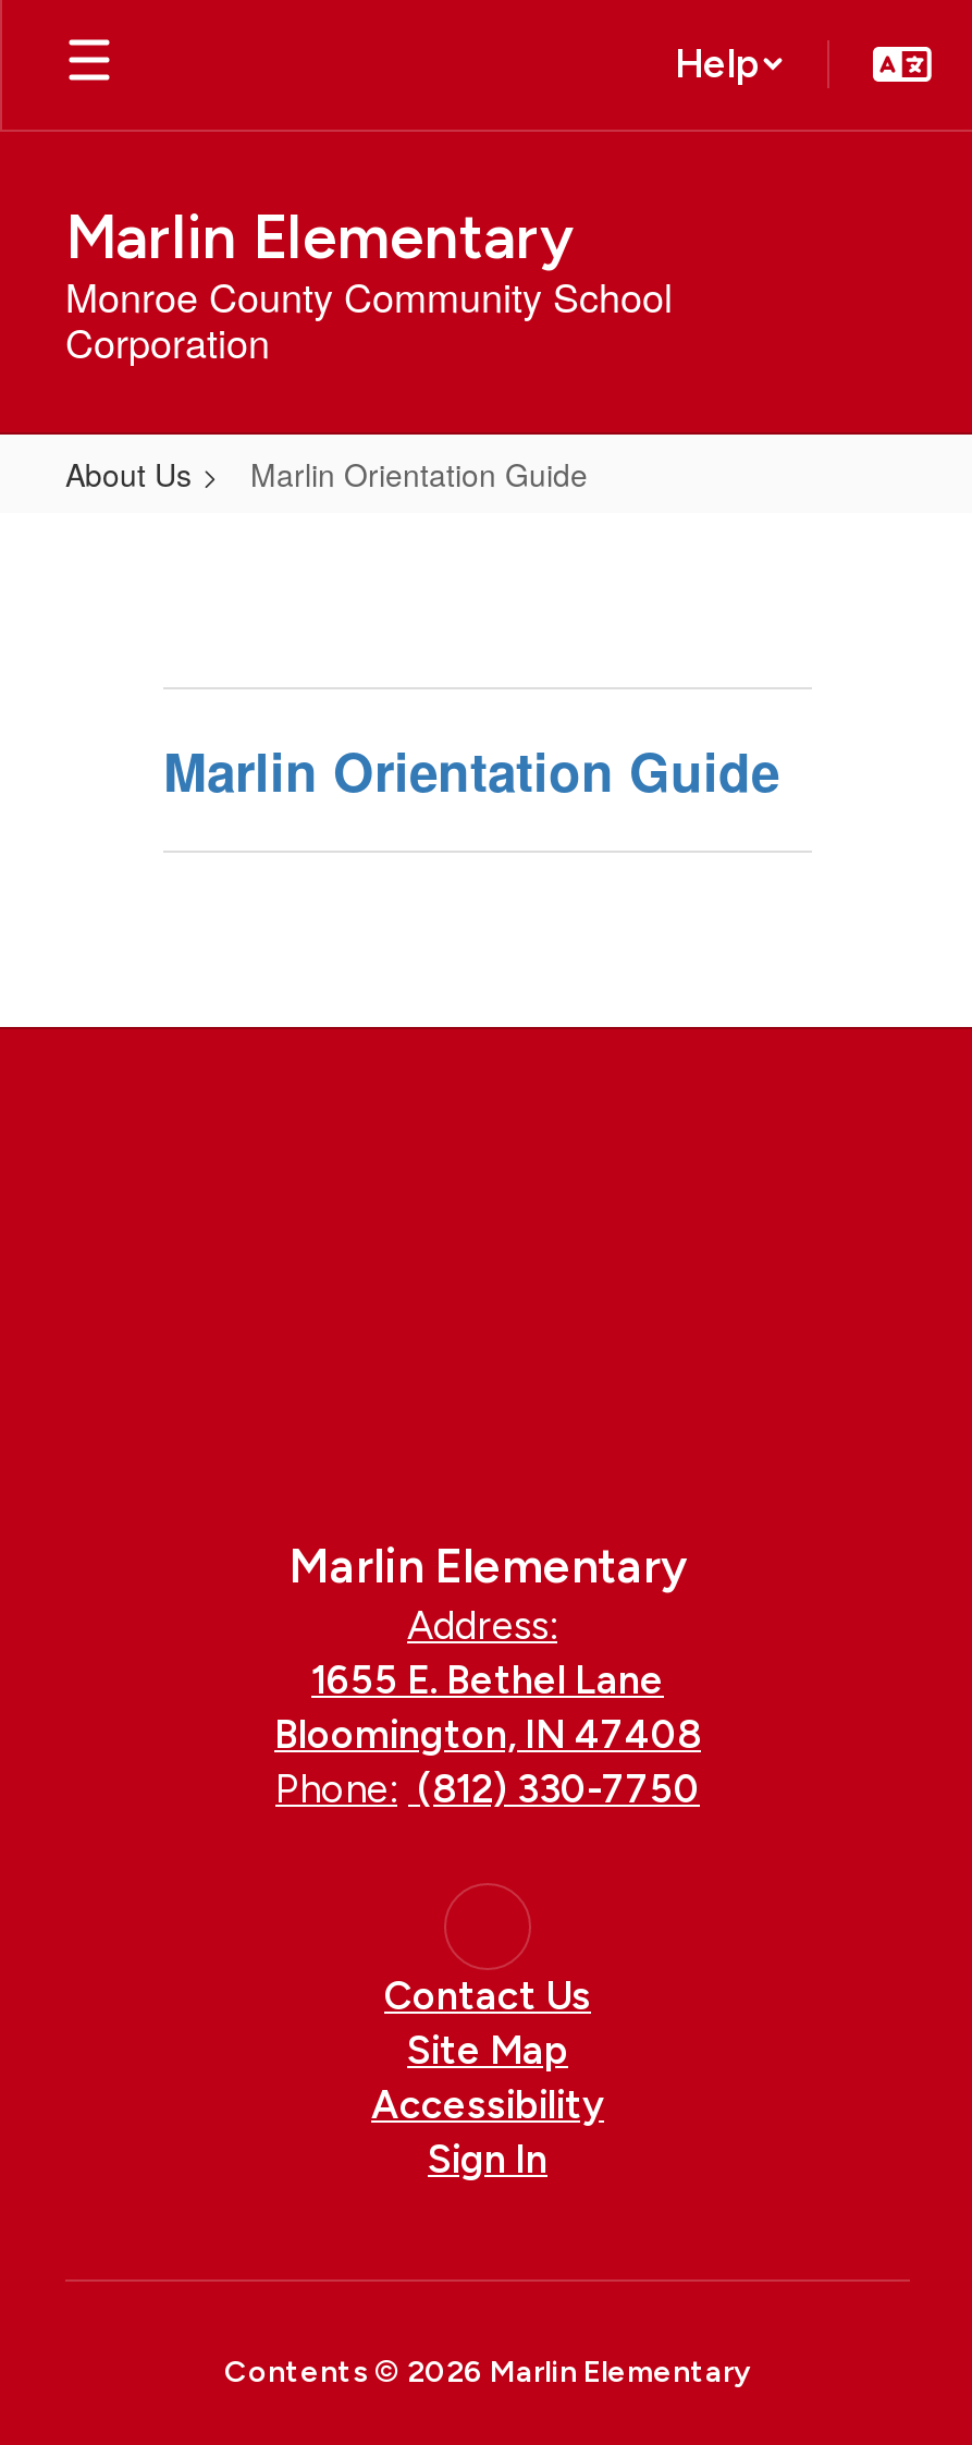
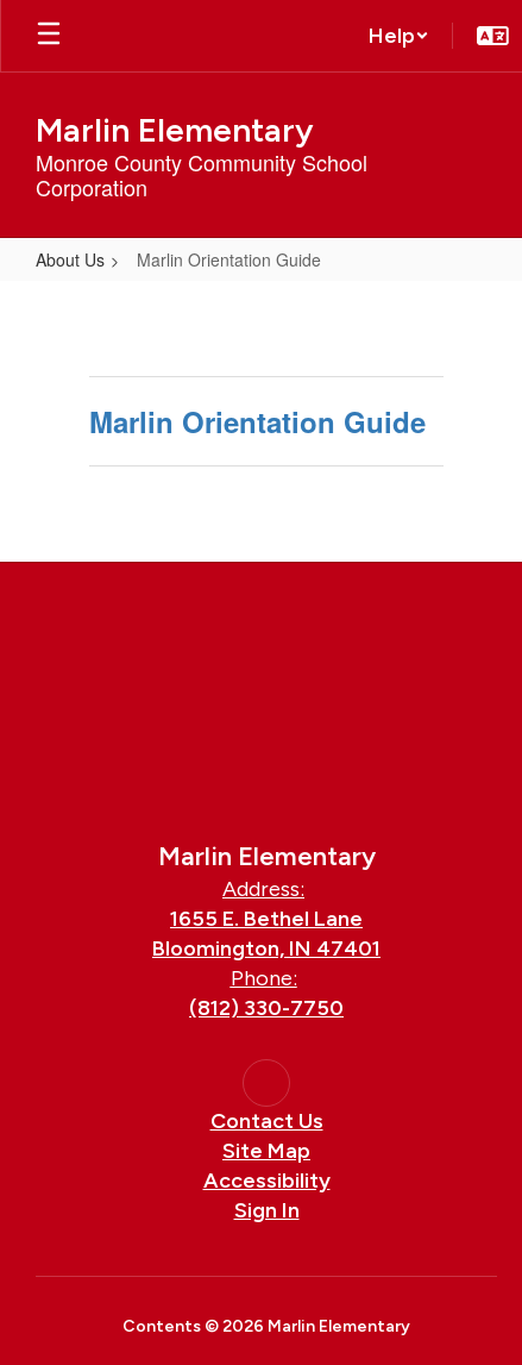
- Bloomington, IN 47408
- Phone: (812) 330-7750
+ Bloomington, IN 47401
+ Phone:
+ (812) 330-7750
